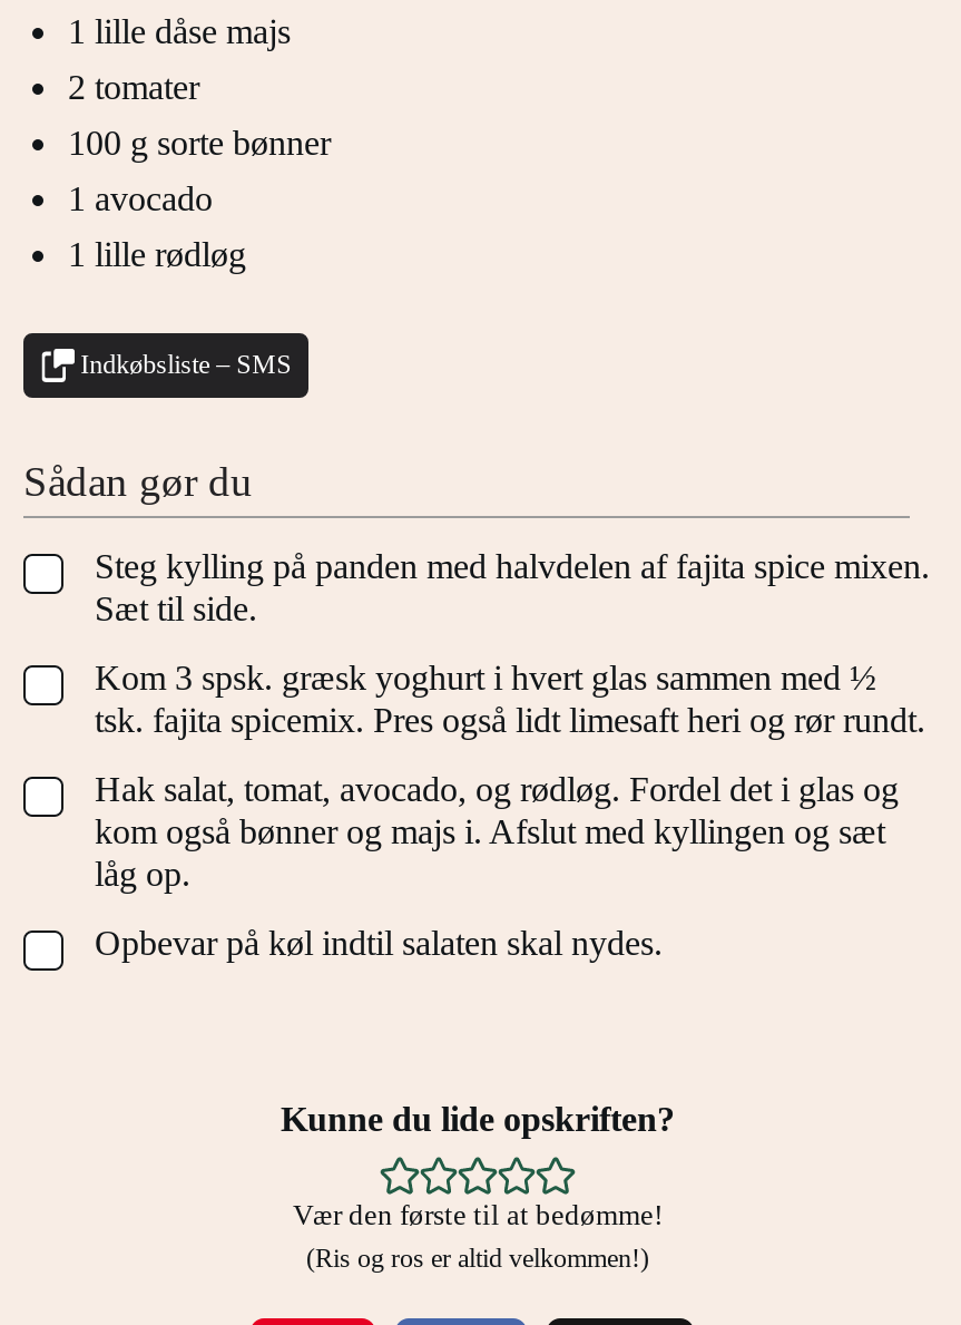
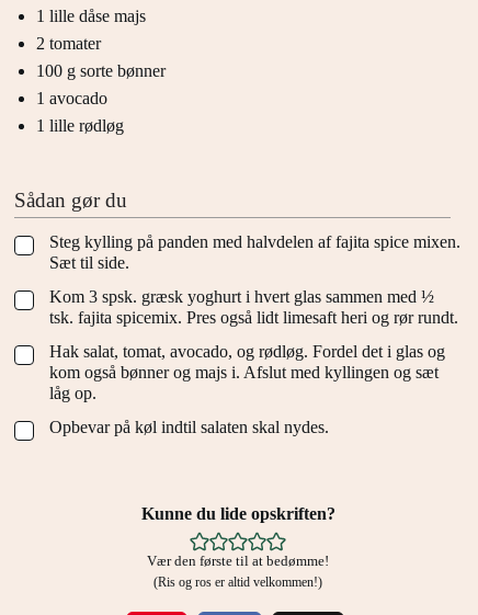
- Indkøbsliste – SMS
